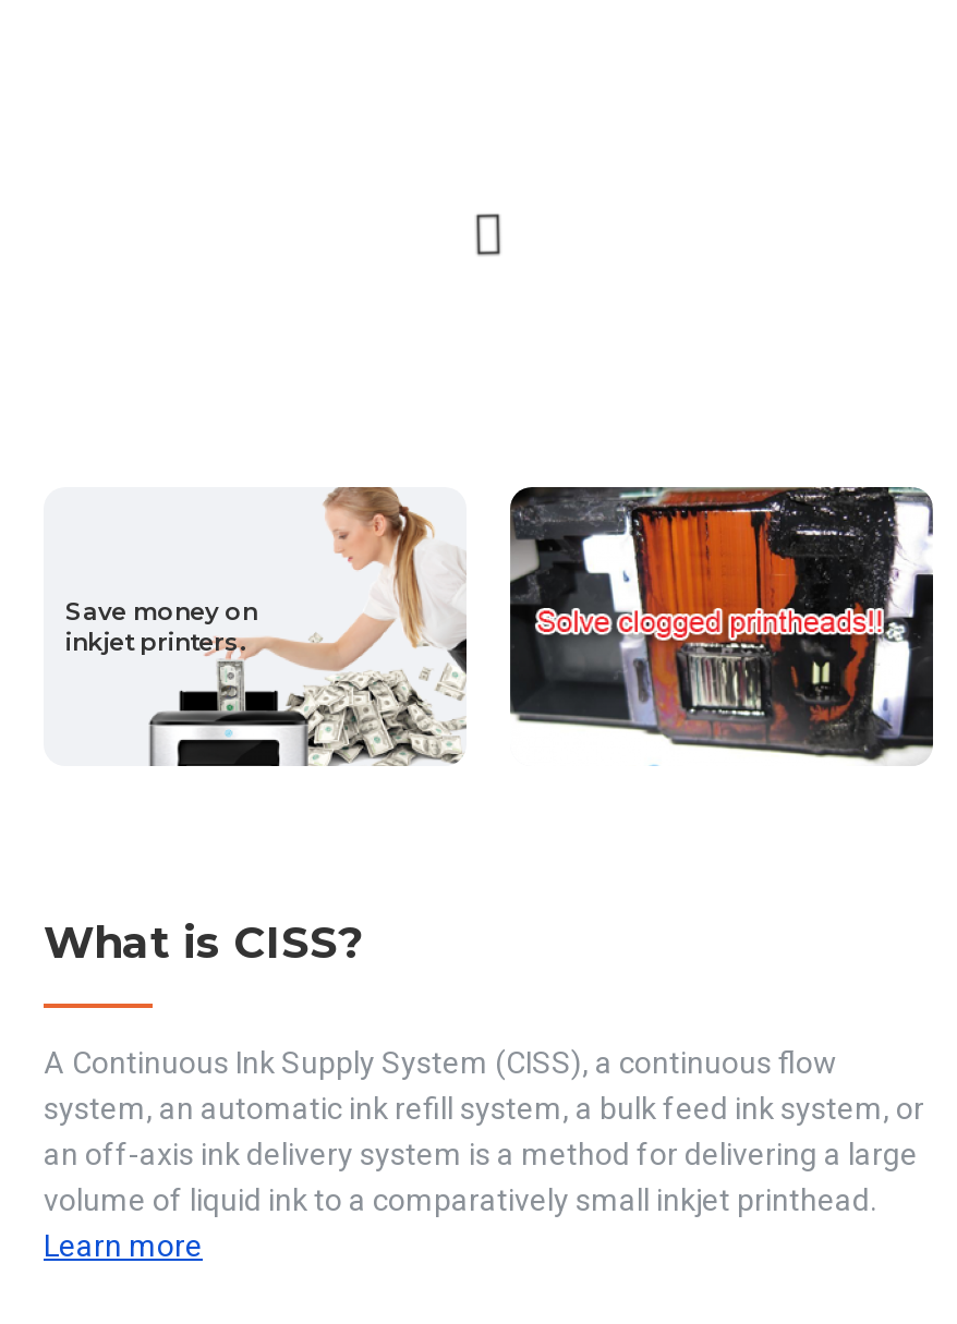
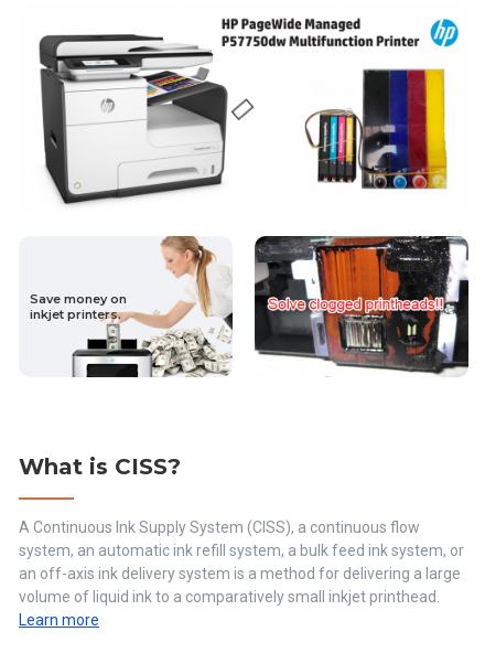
+ [image]
